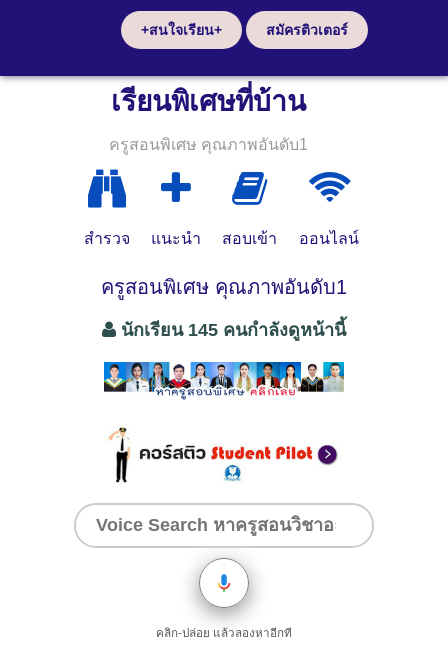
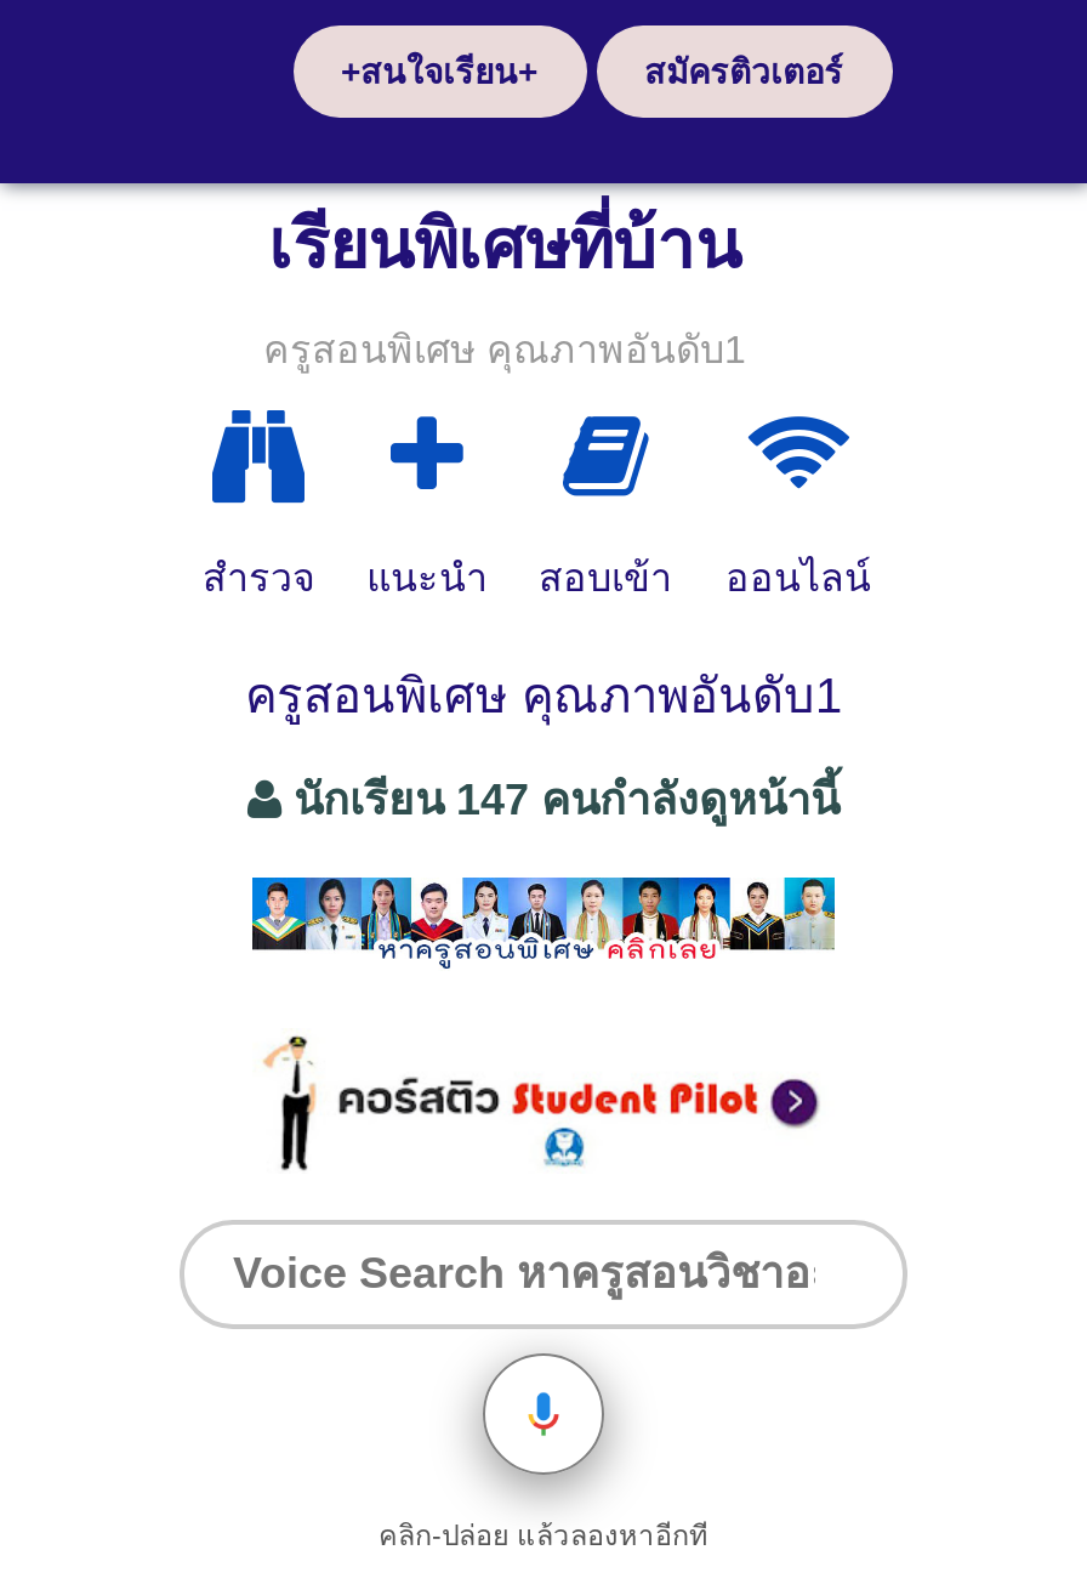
- นักเรียน 145 คนกำลังดูหน้านี้
+ นักเรียน 147 คนกำลังดูหน้านี้
